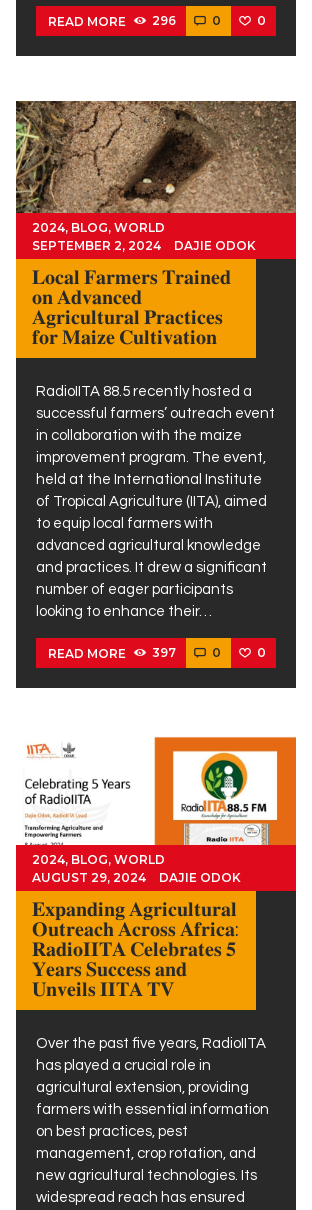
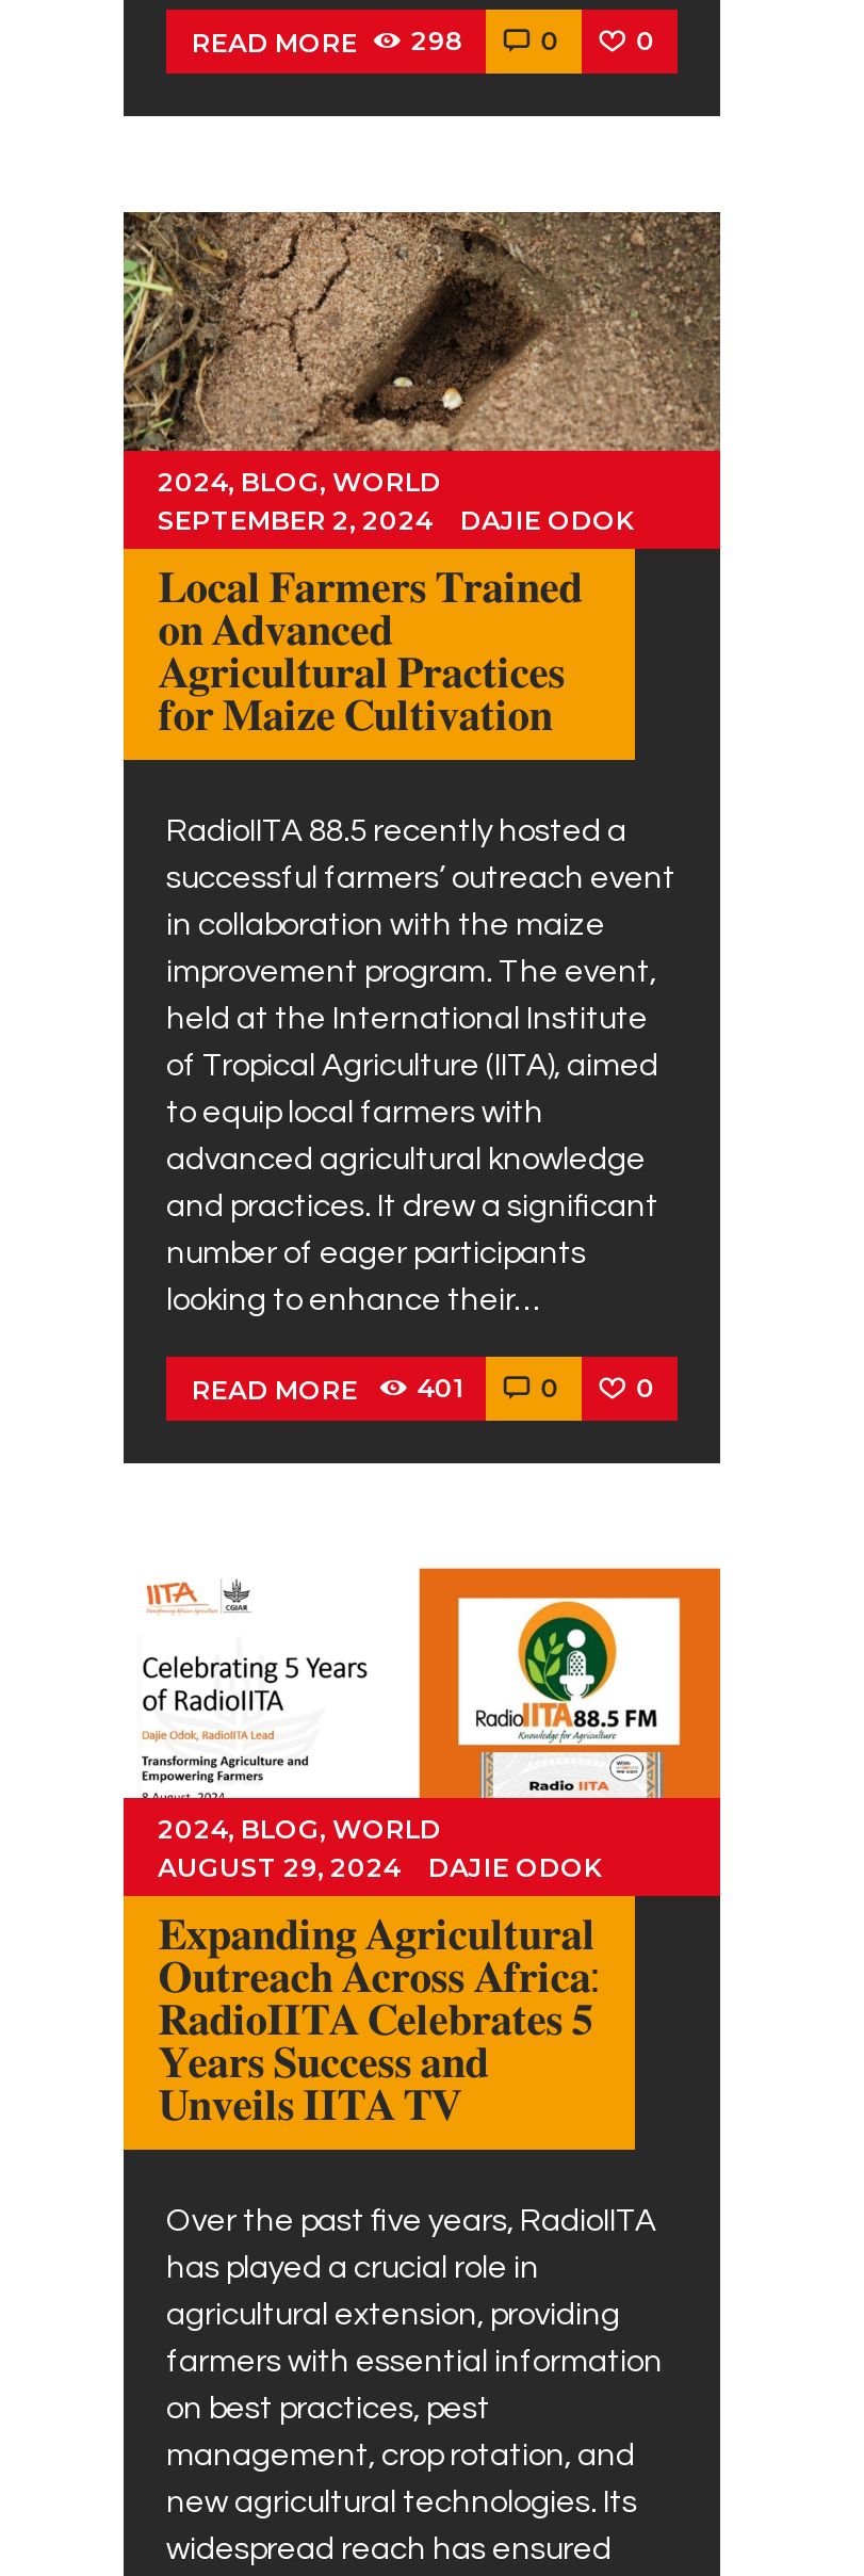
- READ MORE 296
+ READ MORE 298

- READ MORE 397
+ READ MORE 401
